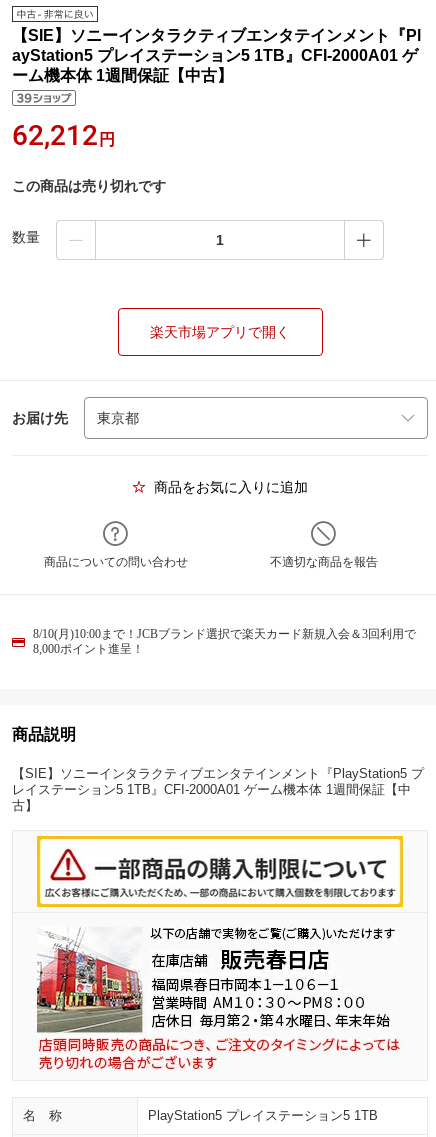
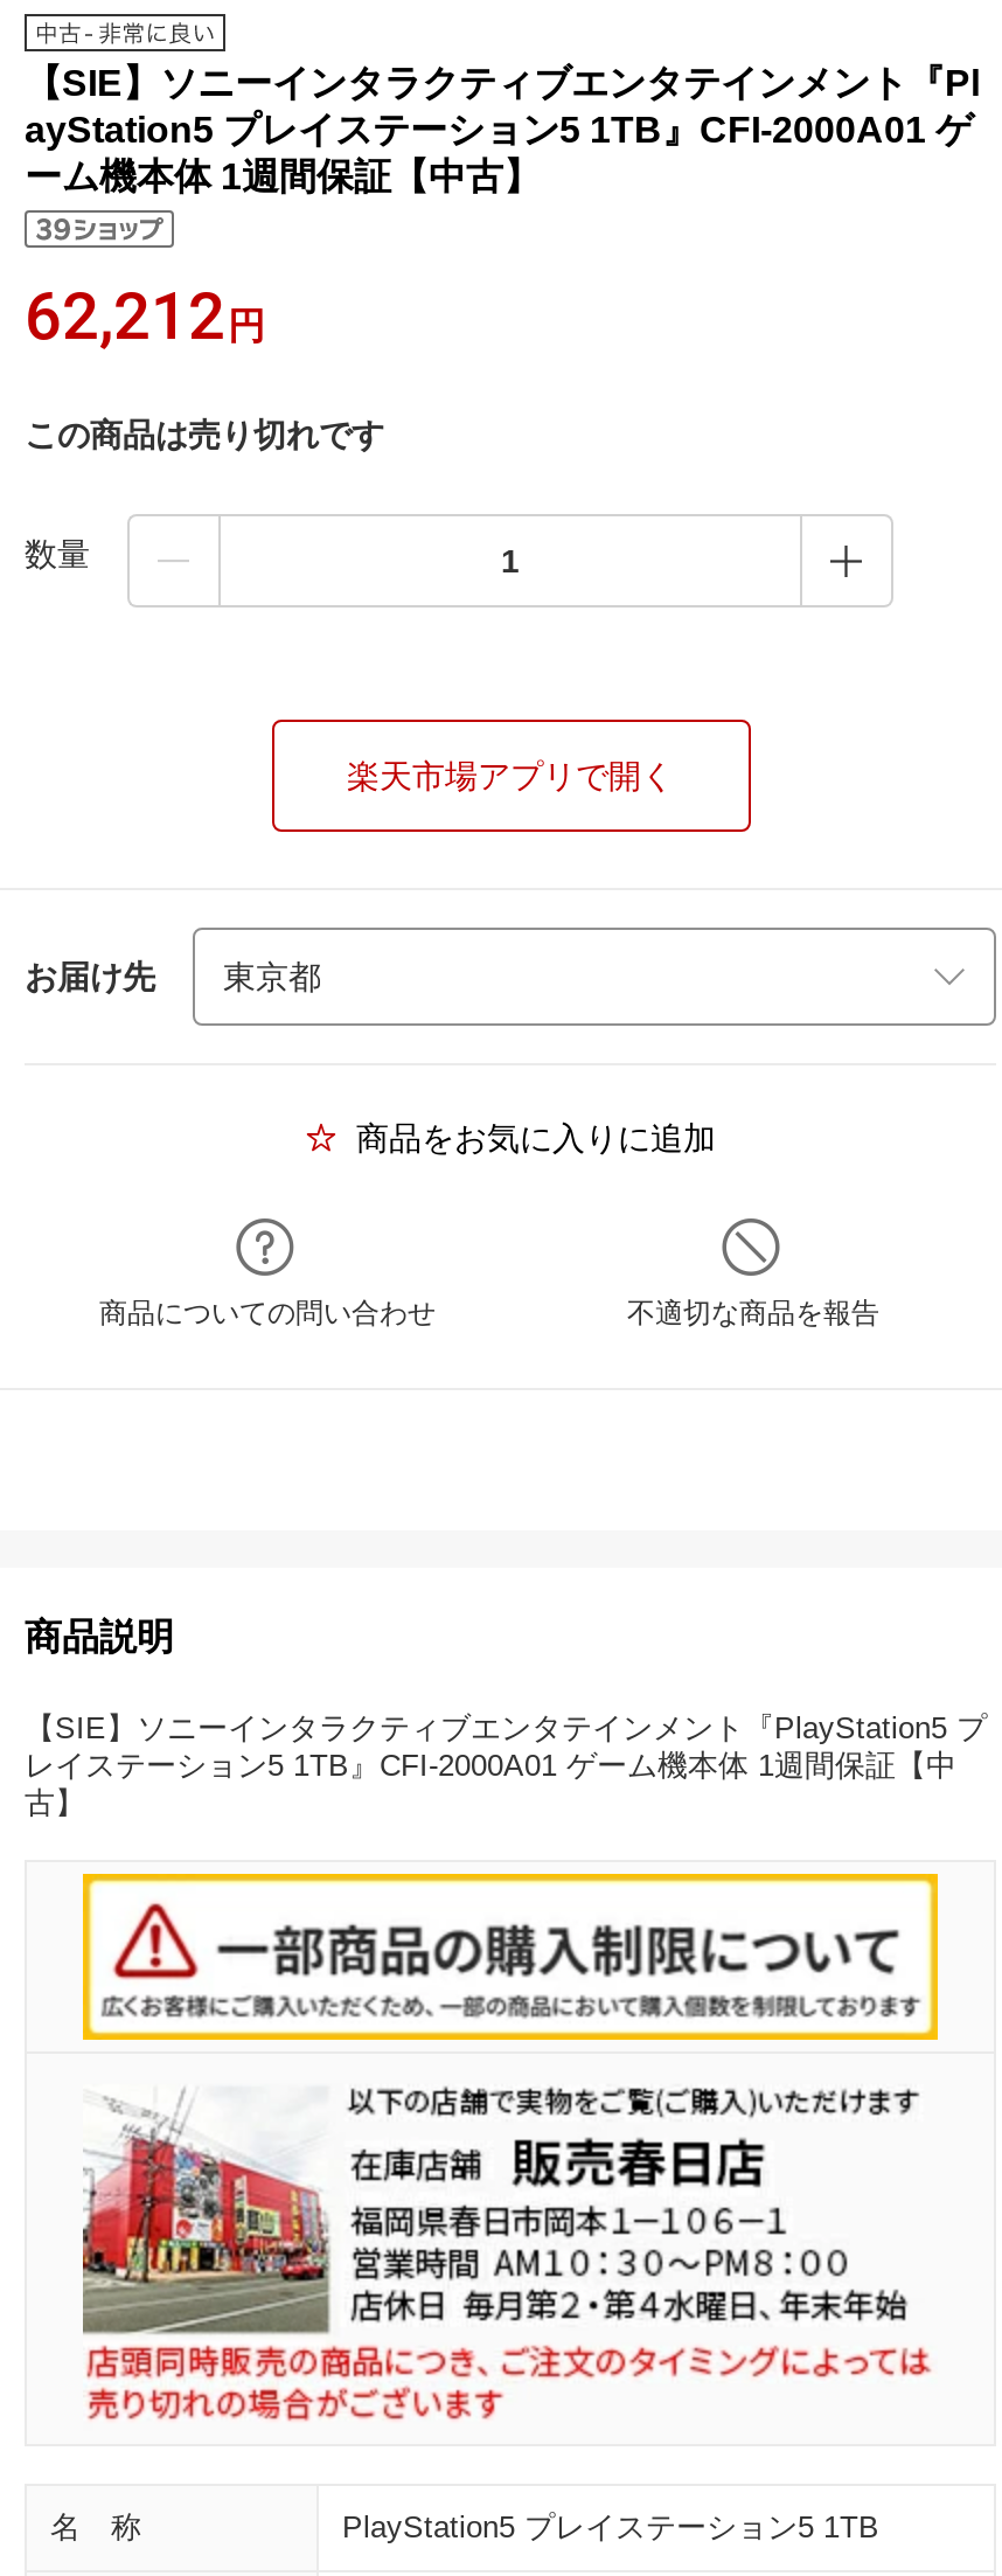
- 8/10(月)10:00まで！JCBブランド選択で楽天カード新規入会＆3回利用で
- 8,000ポイント進呈！
